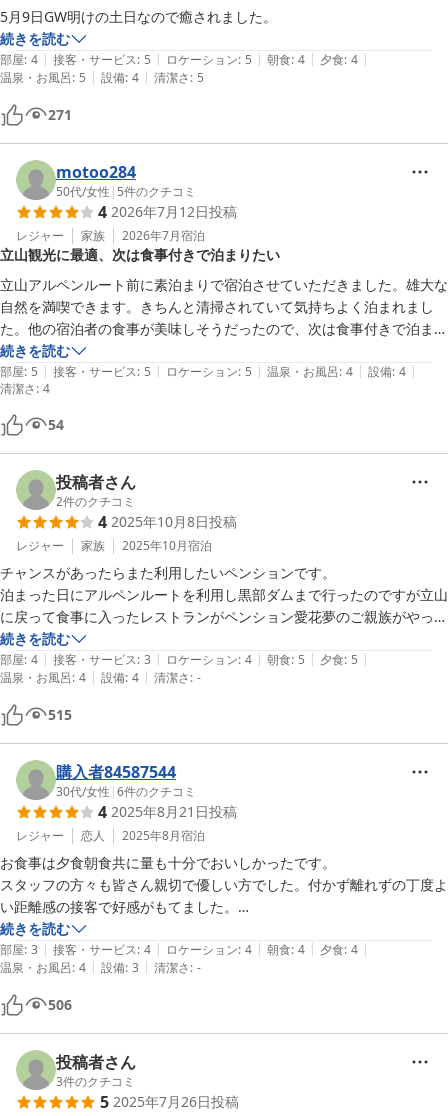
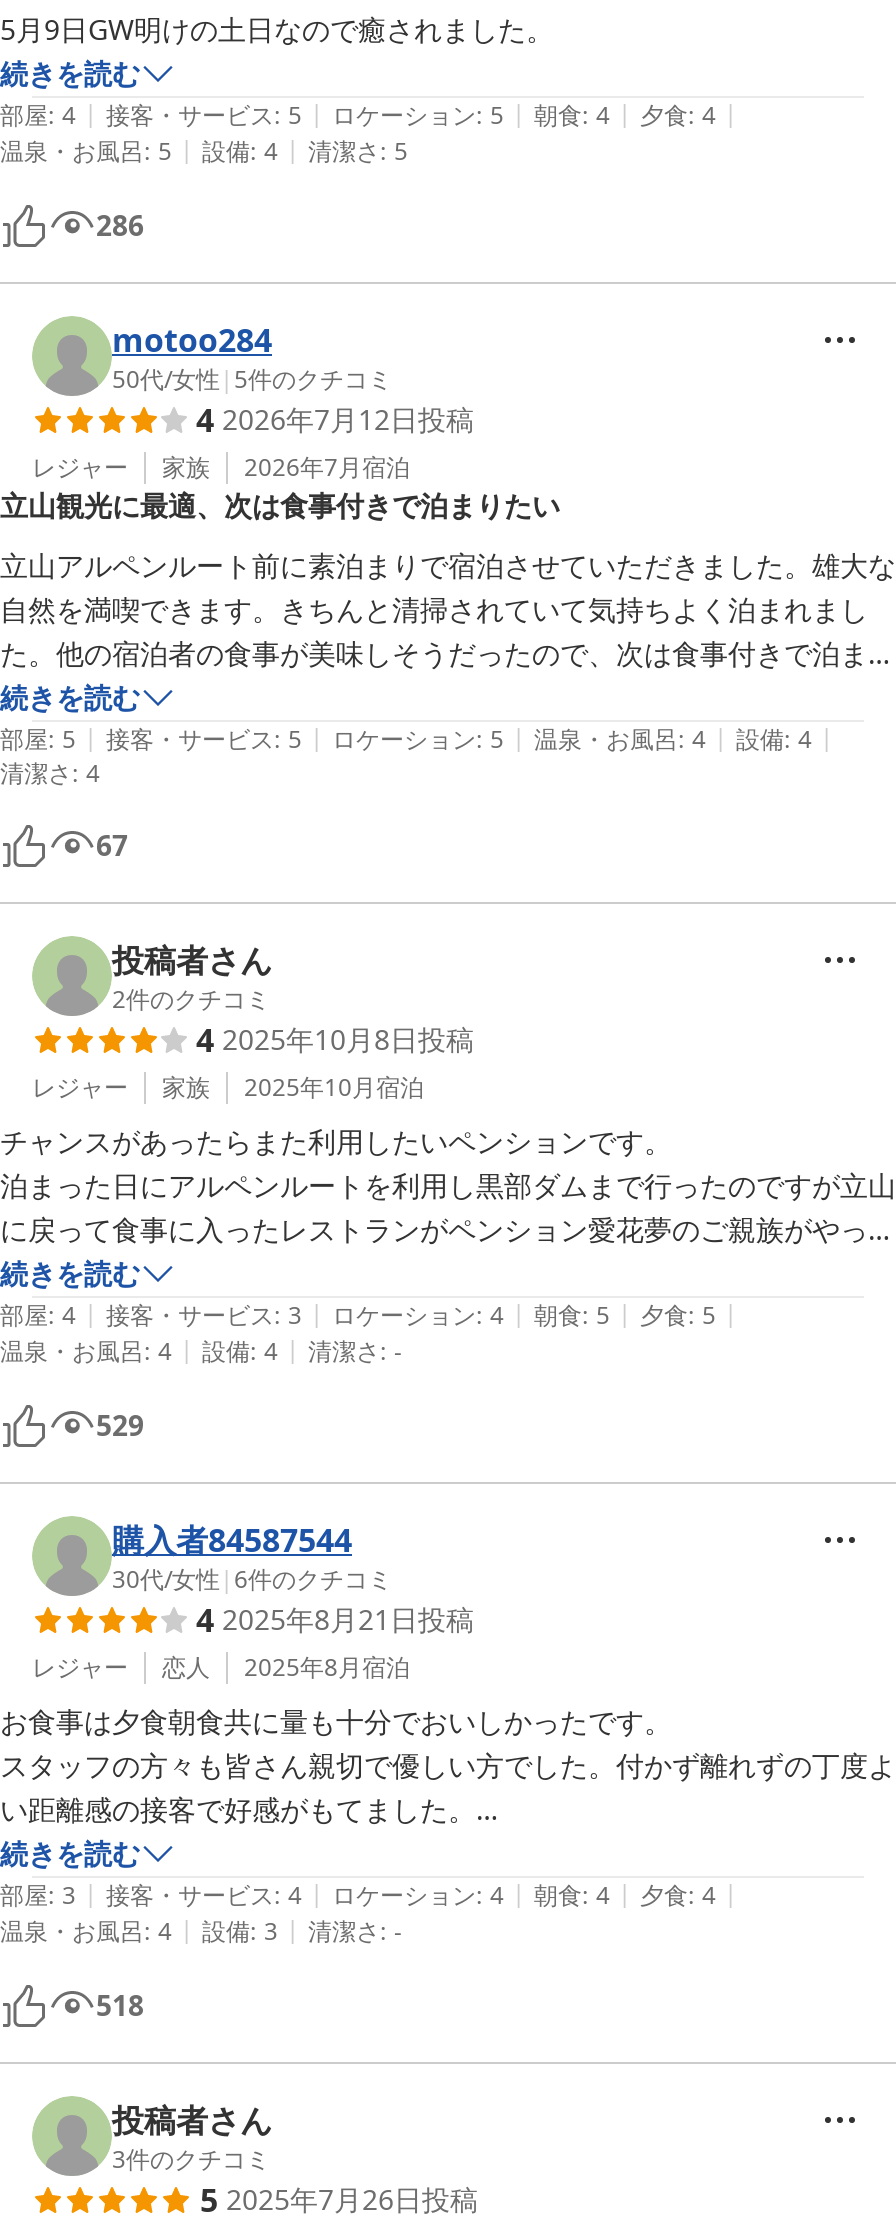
- 271
+ 286

- 54
+ 67

- 515
+ 529

- 506
+ 518
